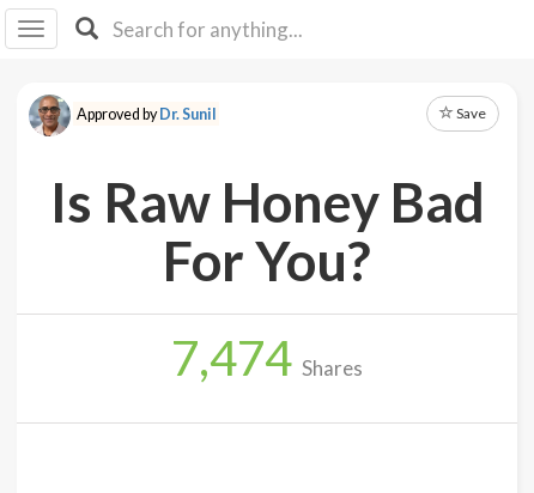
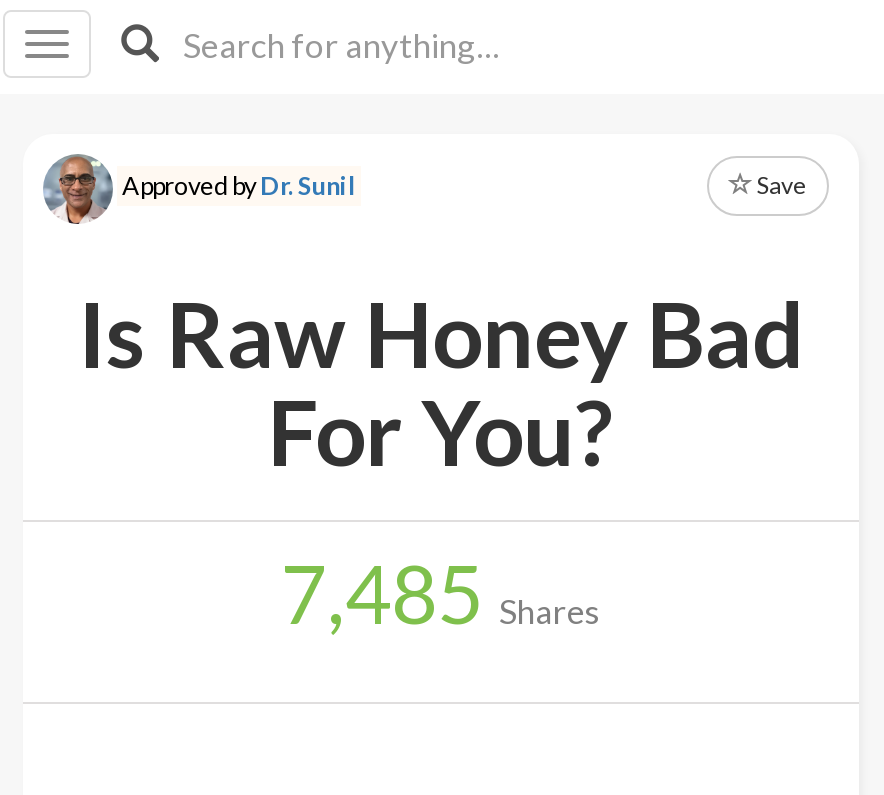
- 7,474 Shares
+ 7,485 Shares
